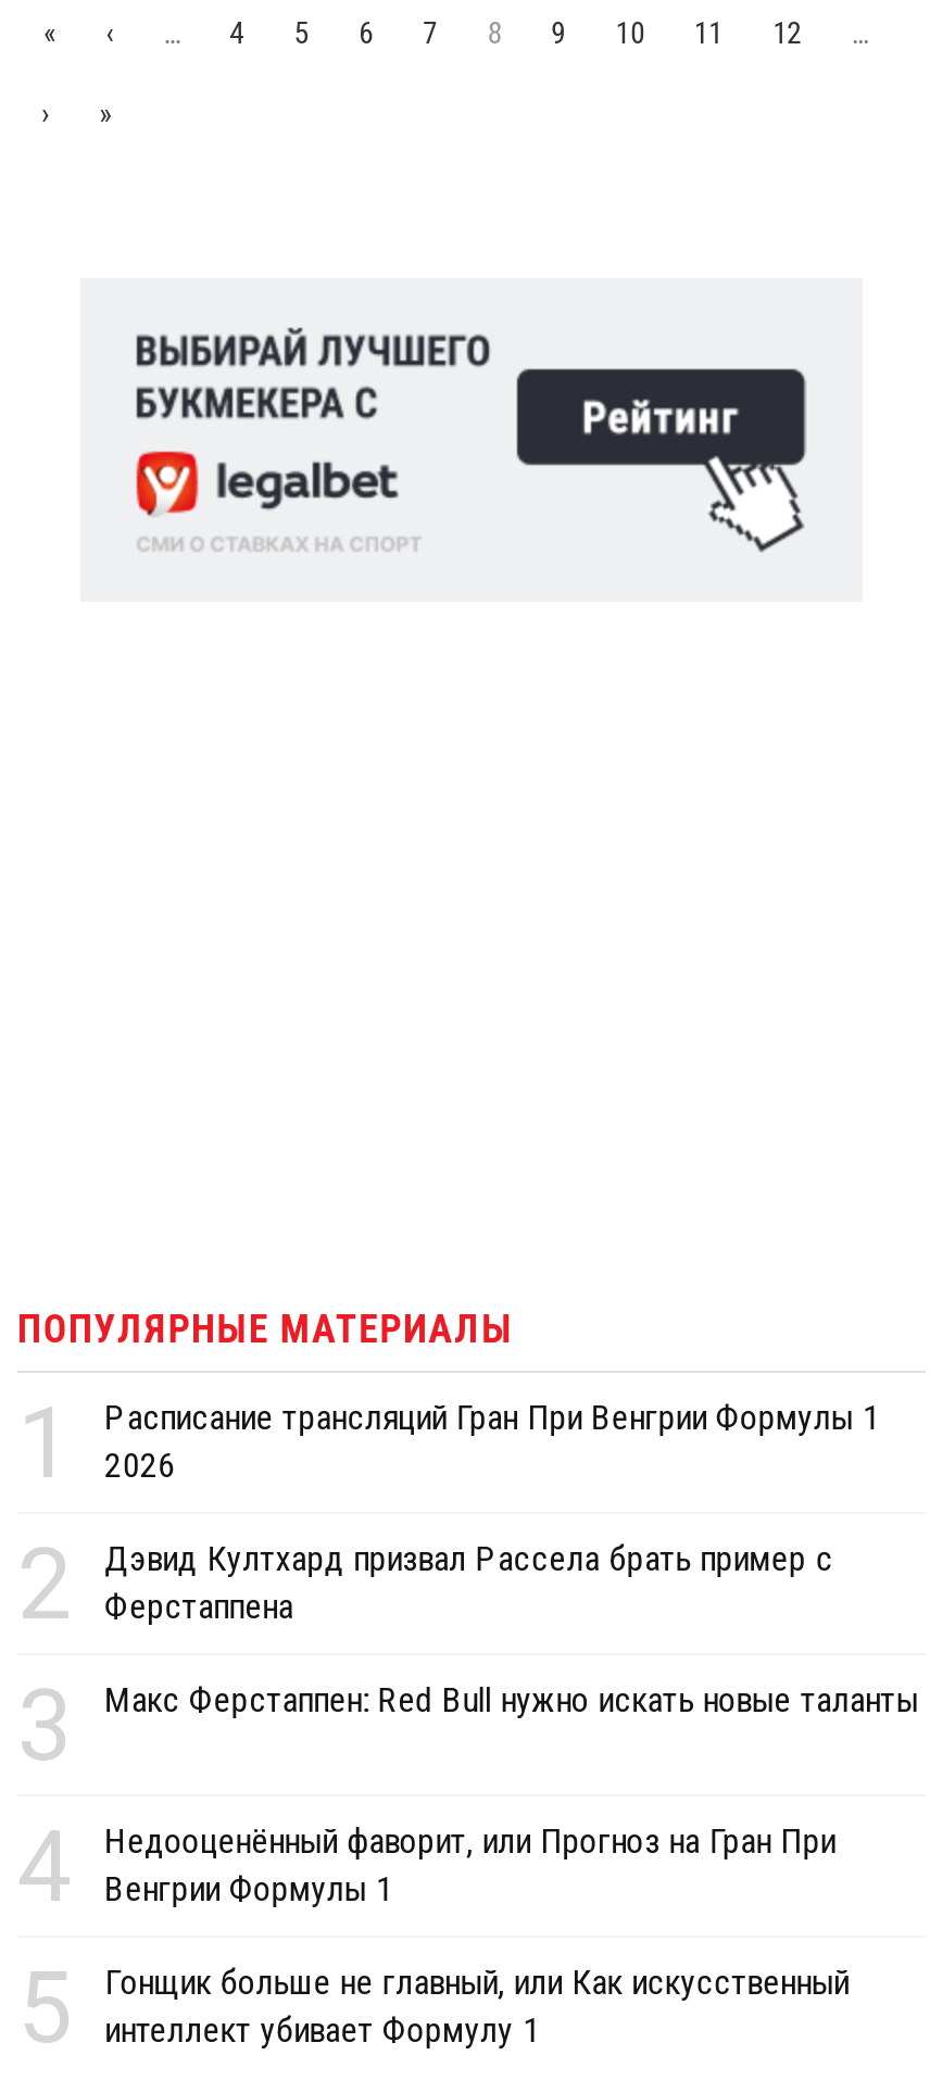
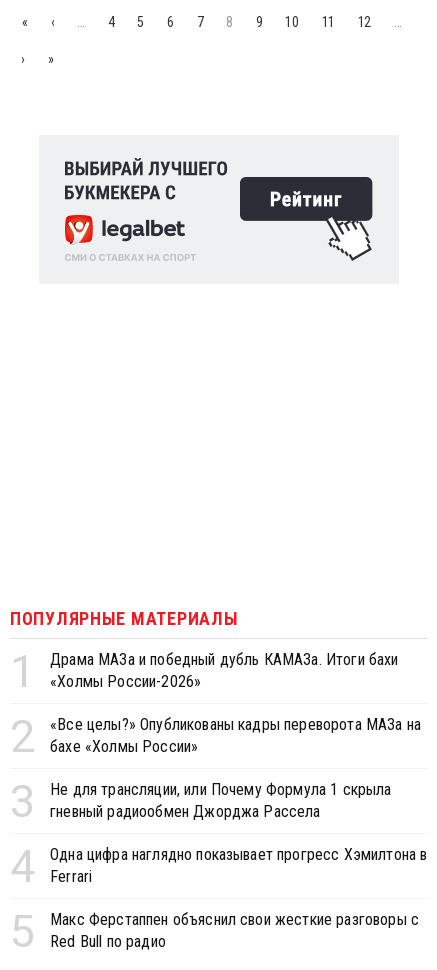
- Расписание трансляций Гран При Венгрии Формулы 1
- 2026
+ Драма МАЗа и победный дубль КАМАЗа. Итоги бахи
+ «Холмы России-2026»

- Дэвид Култхард призвал Рассела брать пример с
- Ферстаппена
+ «Все целы?» Опубликованы кадры переворота МАЗа на
+ бахе «Холмы России»

- Макс Ферстаппен: Red Bull нужно искать новые таланты
+ Не для трансляции, или Почему Формула 1 скрыла
+ гневный радиообмен Джорджа Рассела

- Недооценённый фаворит, или Прогноз на Гран При
- Венгрии Формулы 1
+ Одна цифра наглядно показывает прогресс Хэмилтона в
+ Ferrari

- Гонщик больше не главный, или Как искусственный
- интеллект убивает Формулу 1
+ Макс Ферстаппен объяснил свои жесткие разговоры с
+ Red Bull по радио
